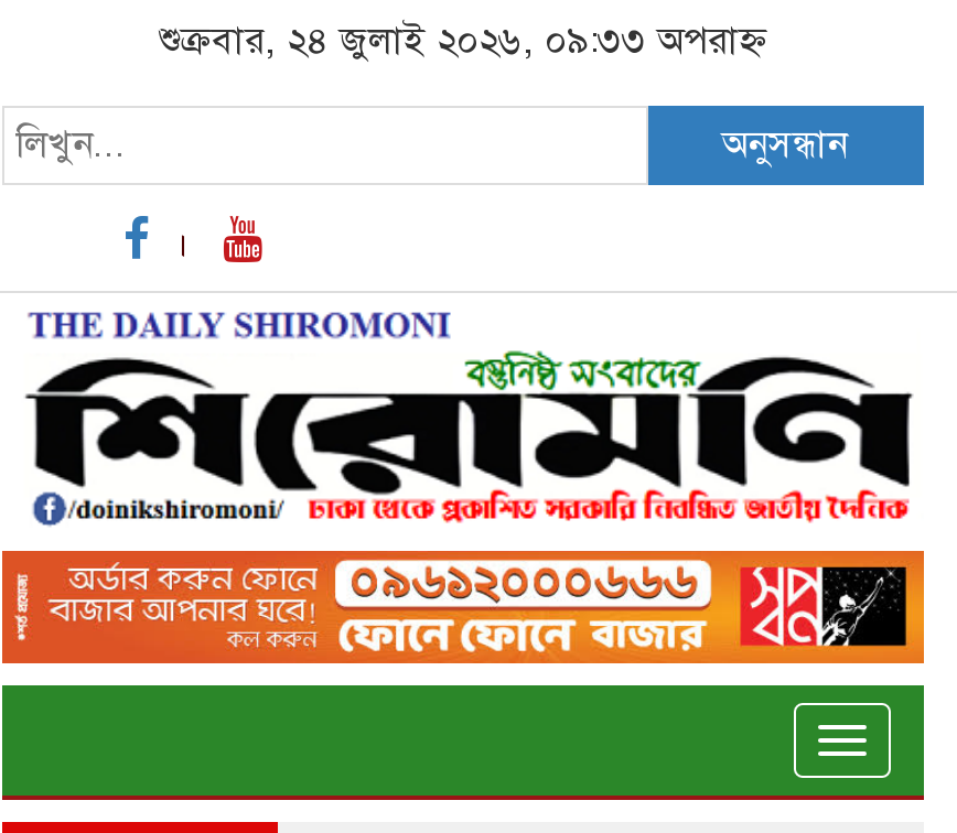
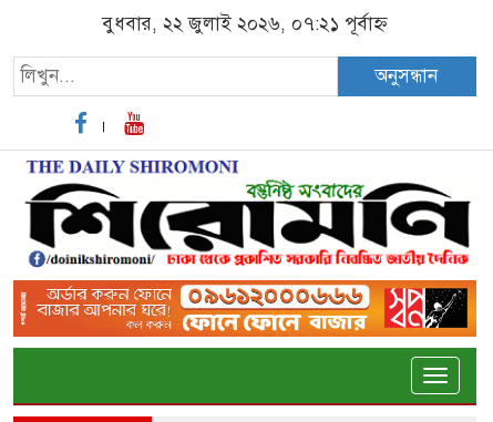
- শুক্রবার, ২৪ জুলাই ২০২৬, ০৯:৩৩ অপরাহ্ন
+ বুধবার, ২২ জুলাই ২০২৬, ০৭:২১ পূর্বাহ্ন
